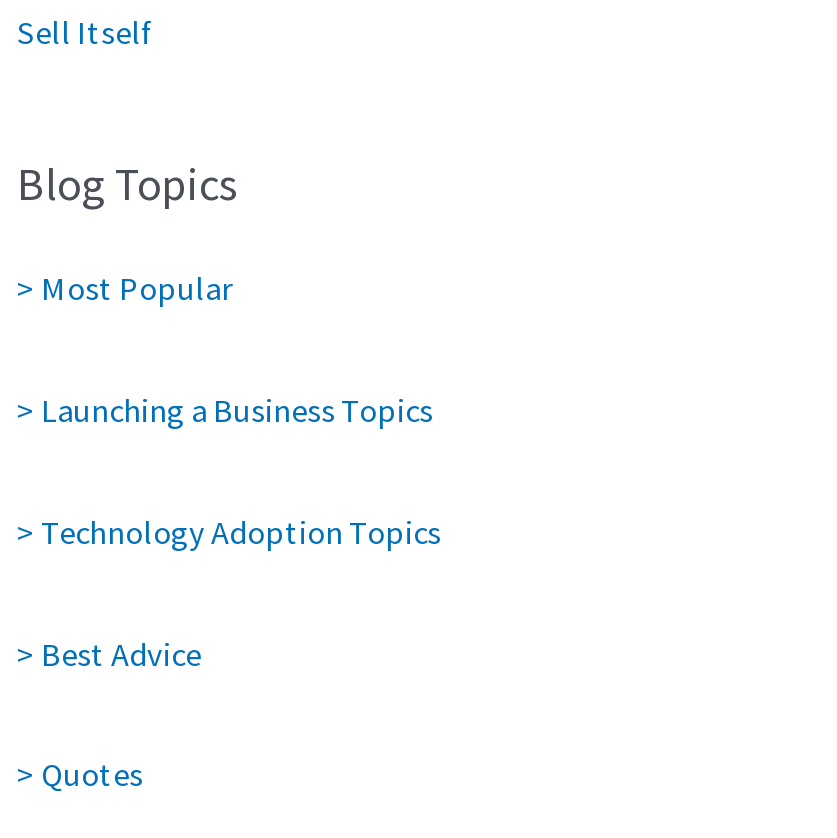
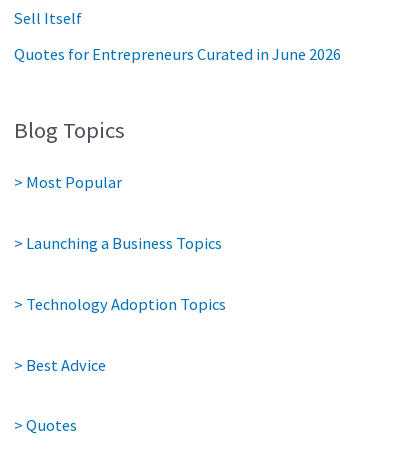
+ Quotes for Entrepreneurs Curated in June 2026
